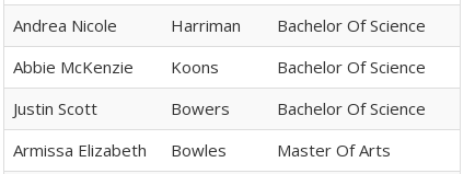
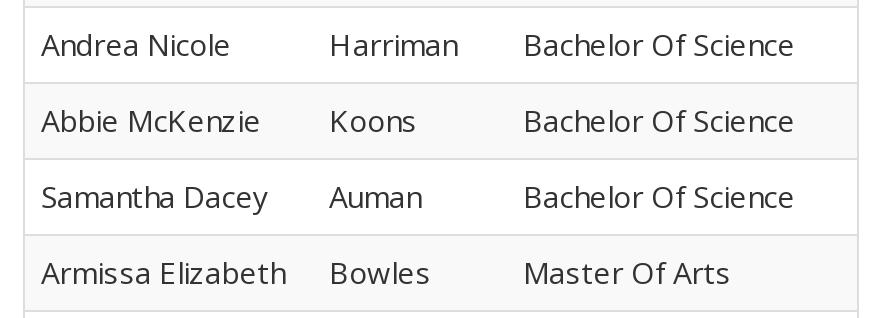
- Justin Scott
- Bowers
+ Samantha Dacey
+ Auman
